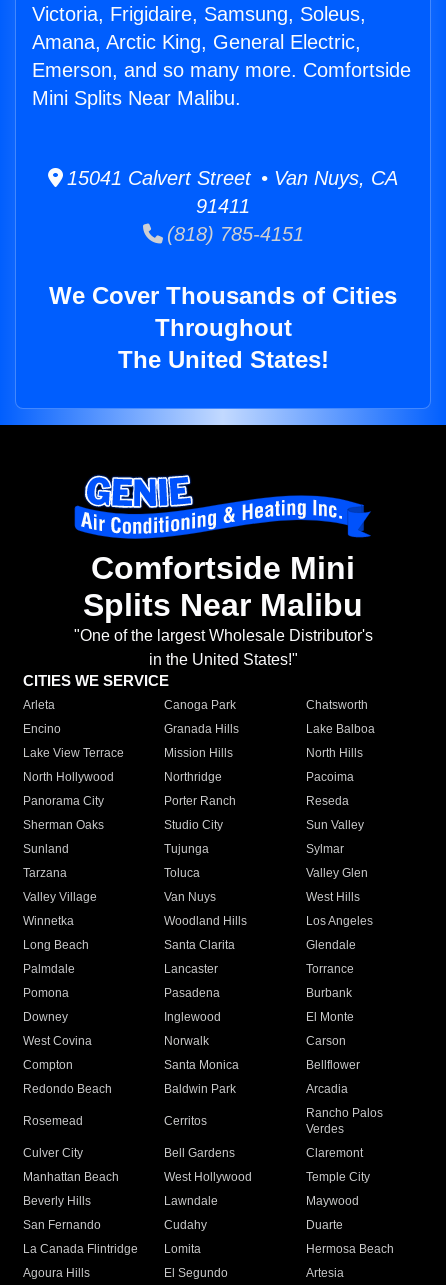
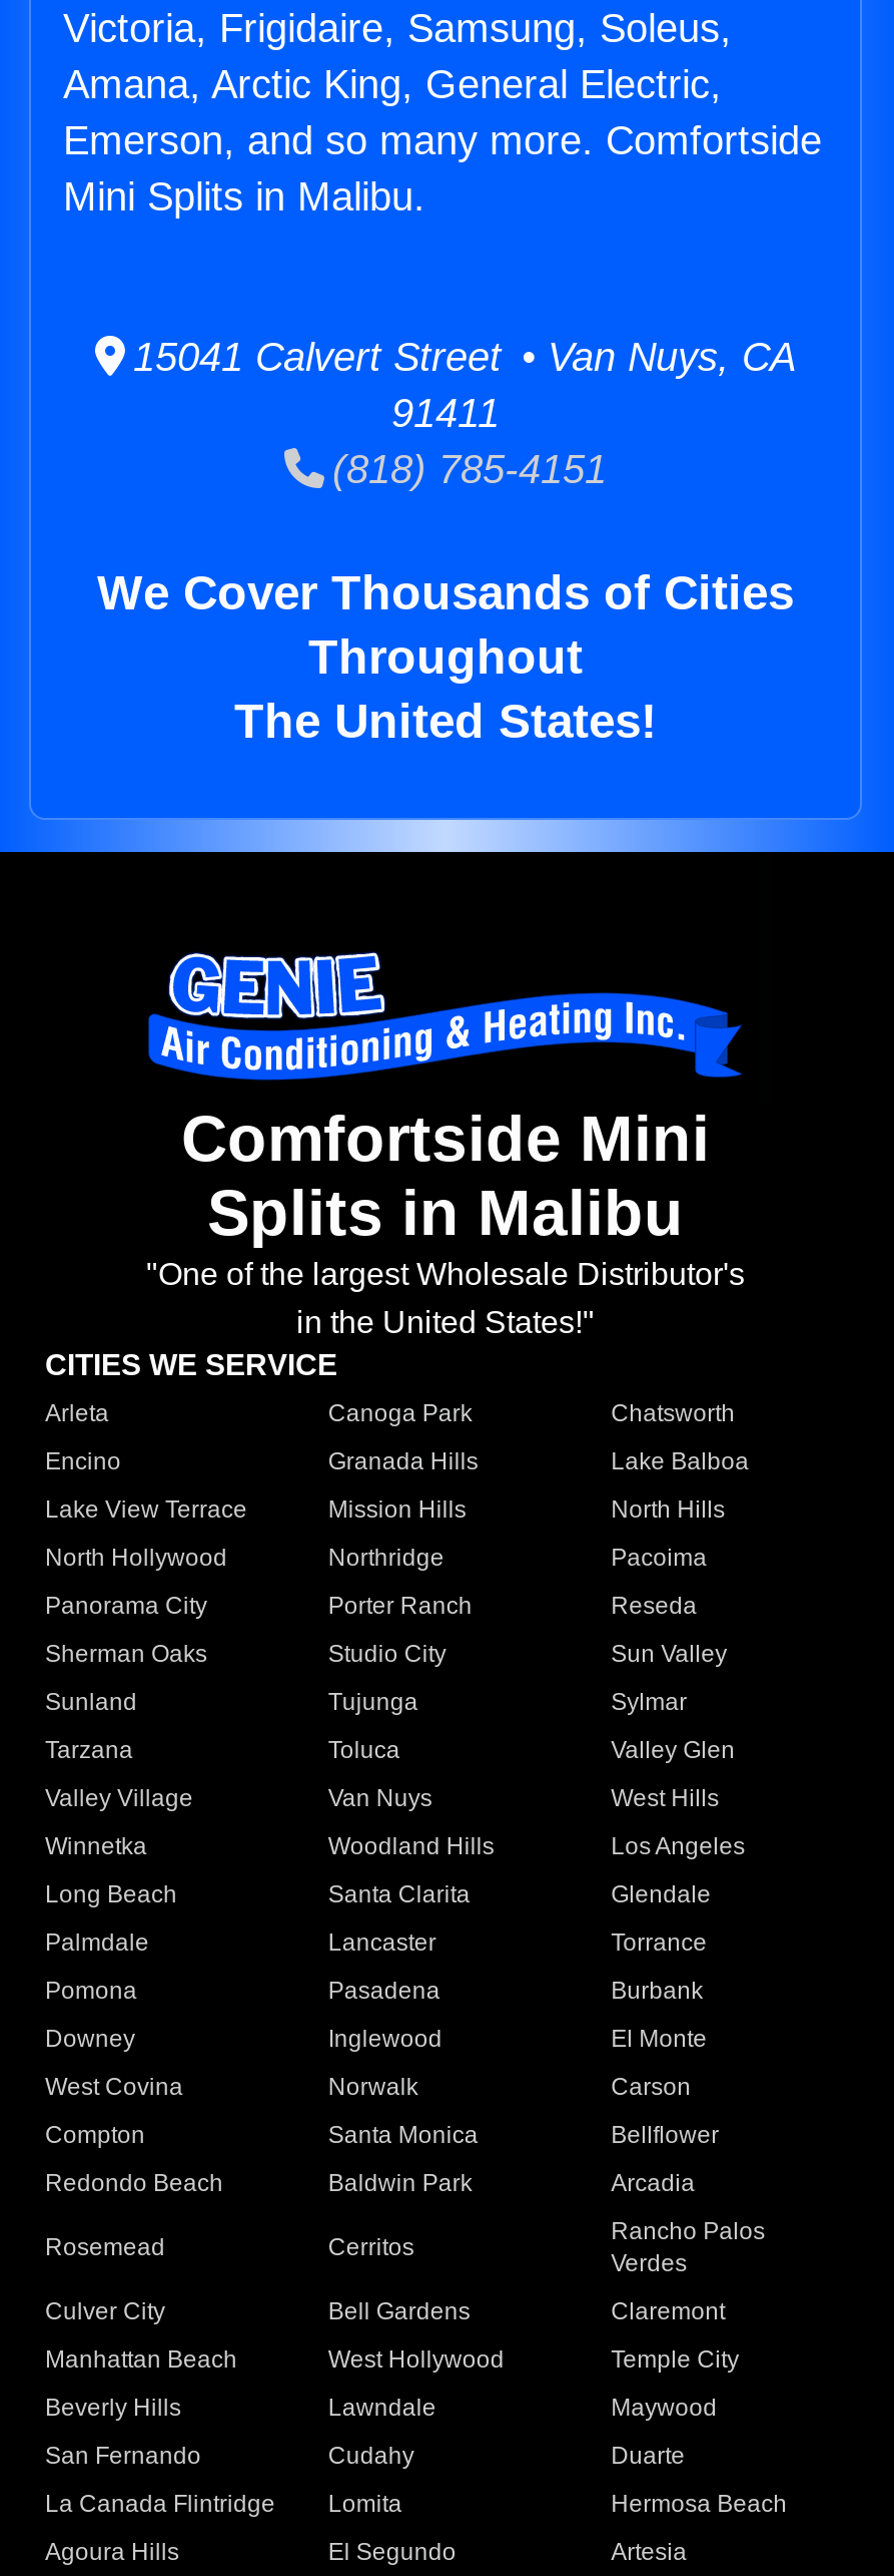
- Mini Splits Near Malibu.
+ Mini Splits in Malibu.

- Splits Near Malibu
+ Splits in Malibu
